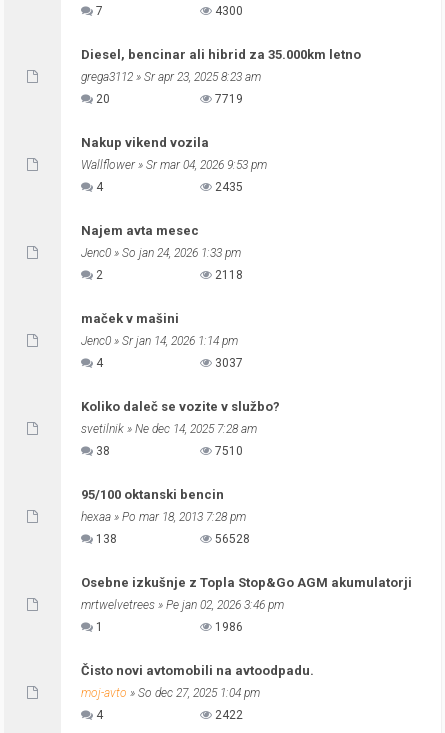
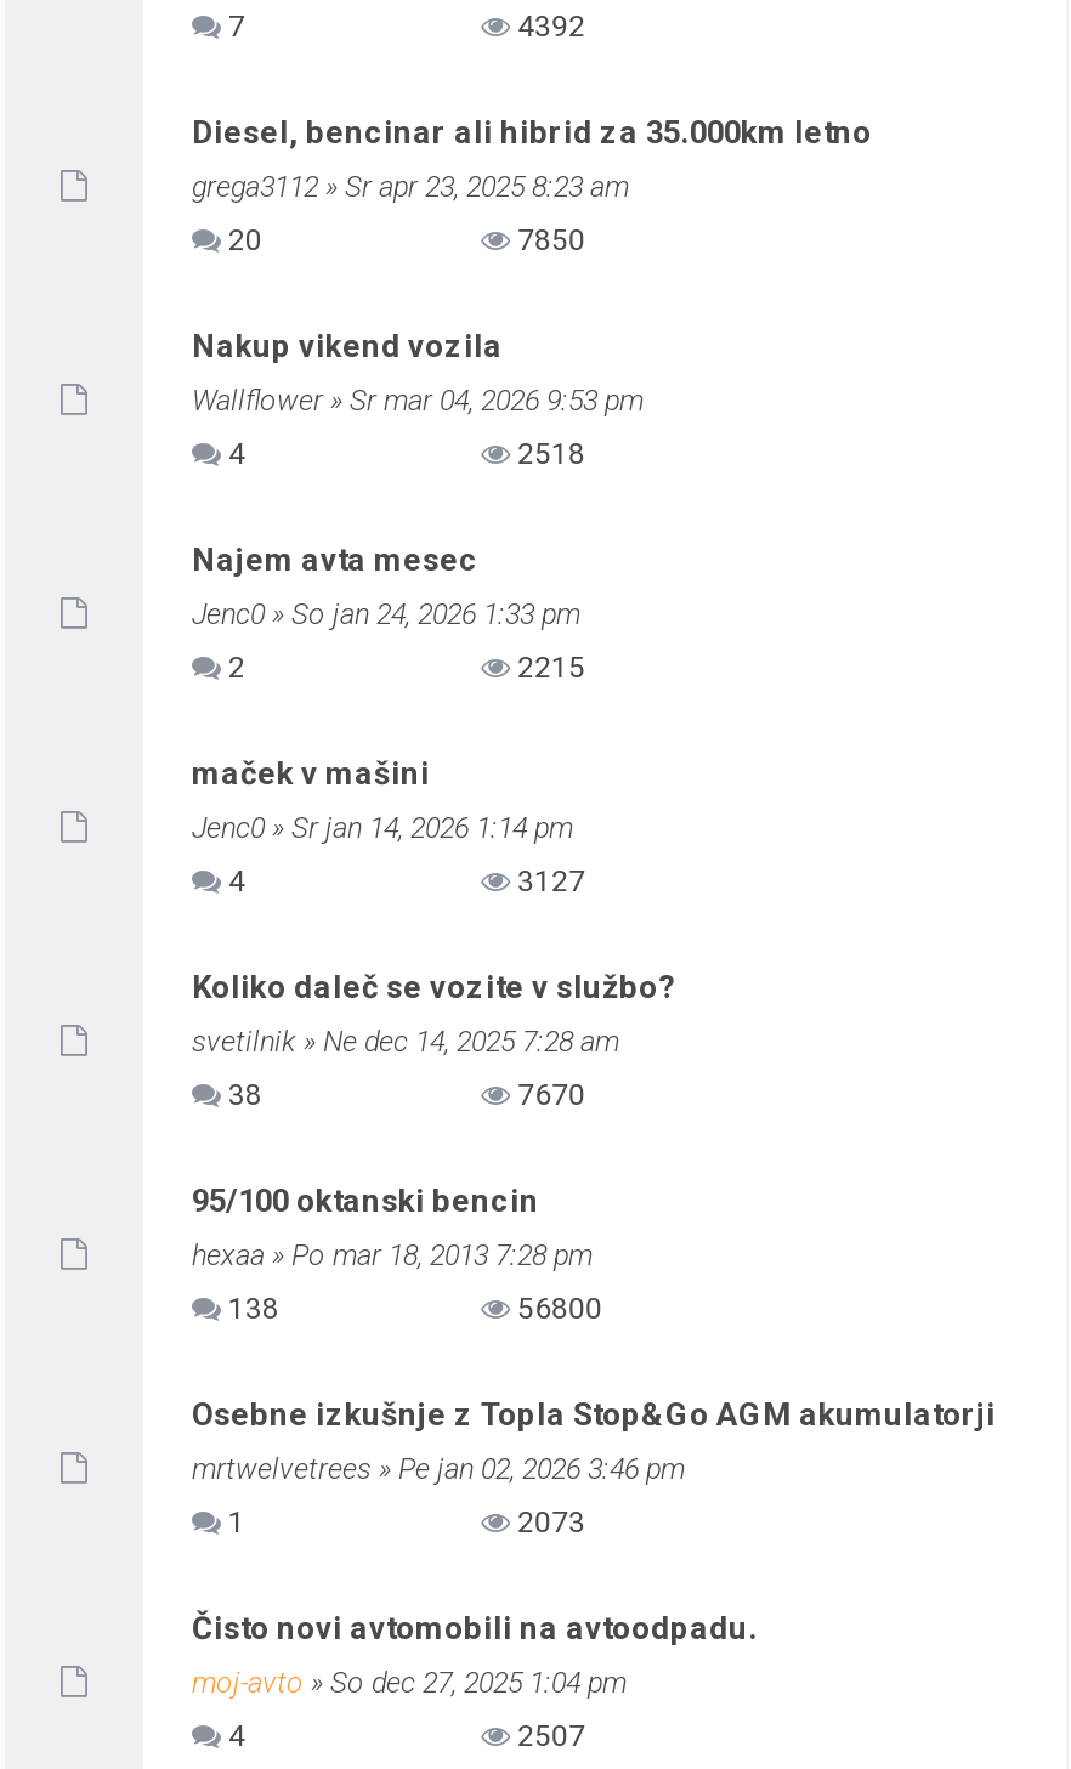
- 4300
+ 4392

- 7719
+ 7850

- 2435
+ 2518

- 2118
+ 2215

- 3037
+ 3127

- 7510
+ 7670

- 56528
+ 56800

- 1986
+ 2073

- 2422
+ 2507
